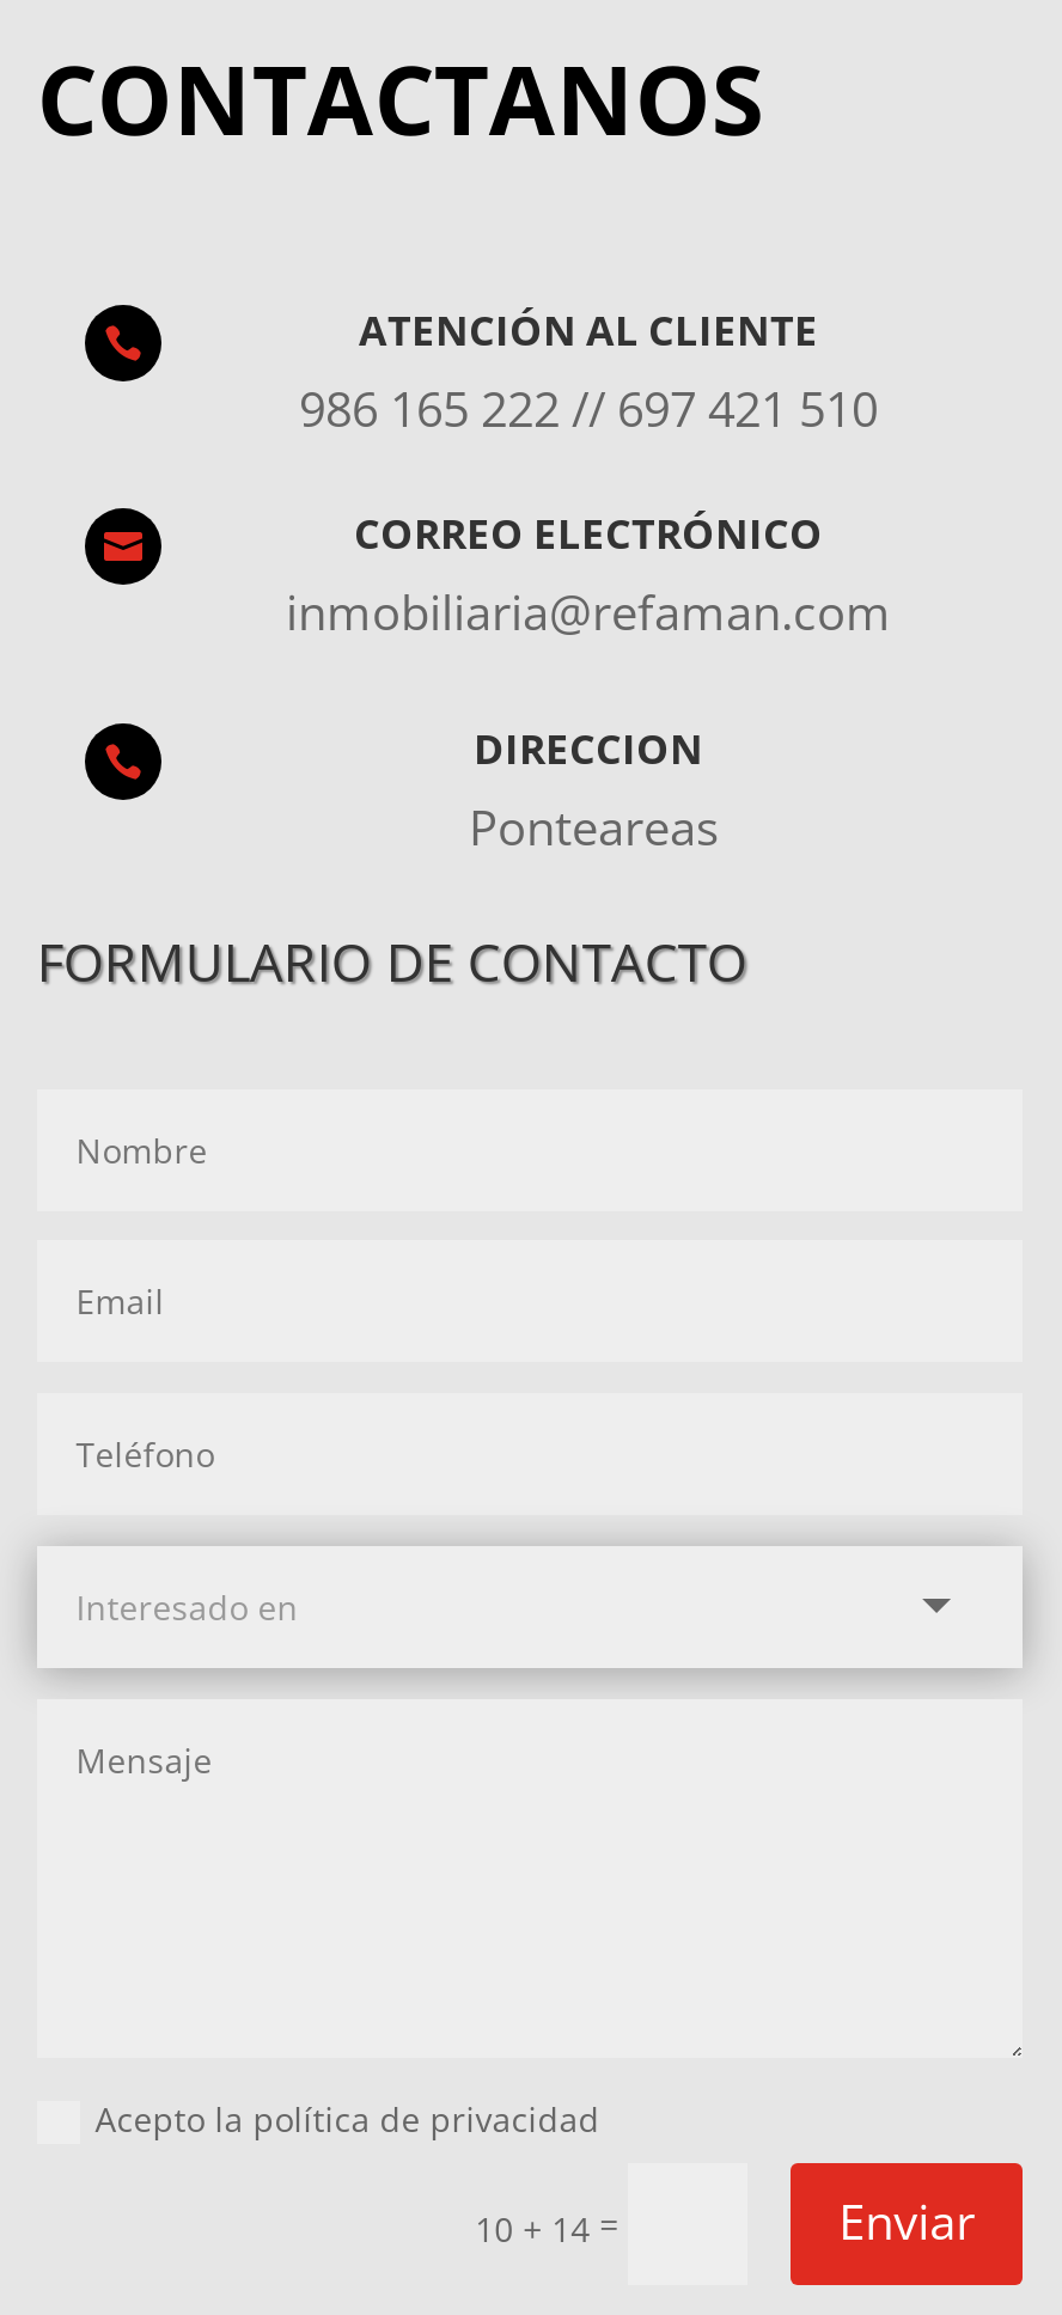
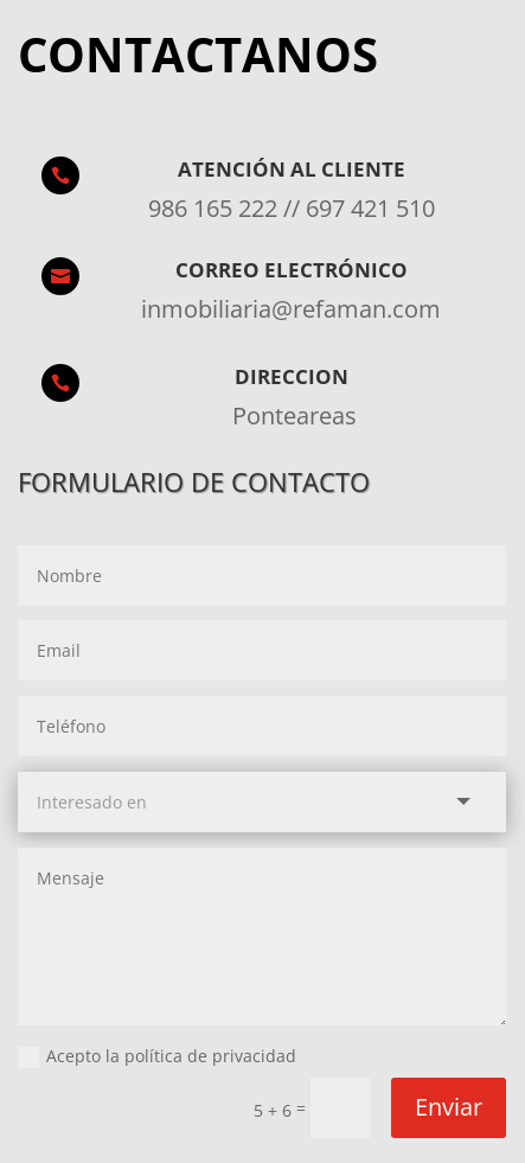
- 10 + 14 =
+ 5 + 6 =
